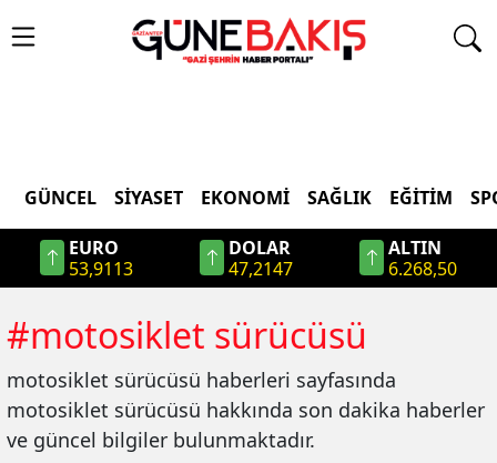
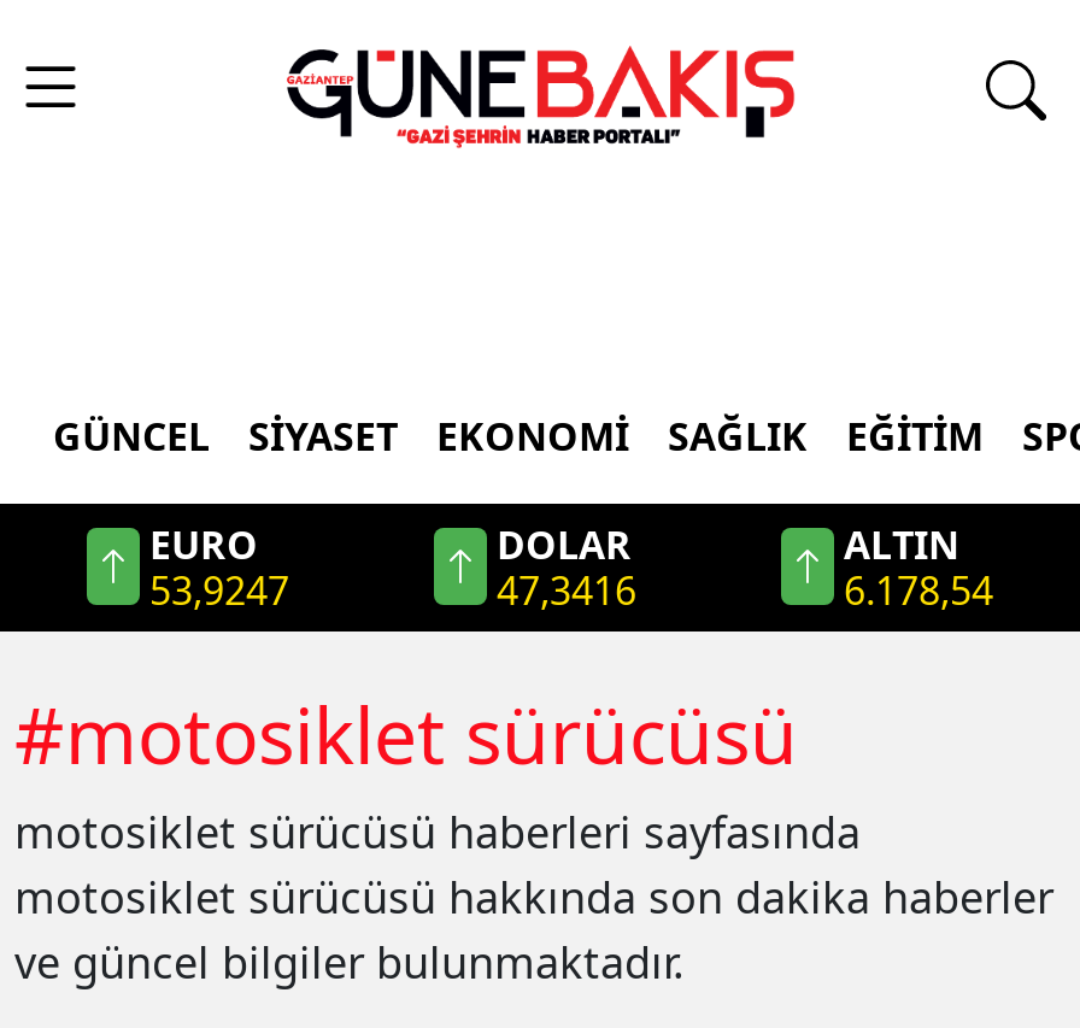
- 53,9113
+ 53,9247

- 47,2147
+ 47,3416

- 6.268,50
+ 6.178,54
